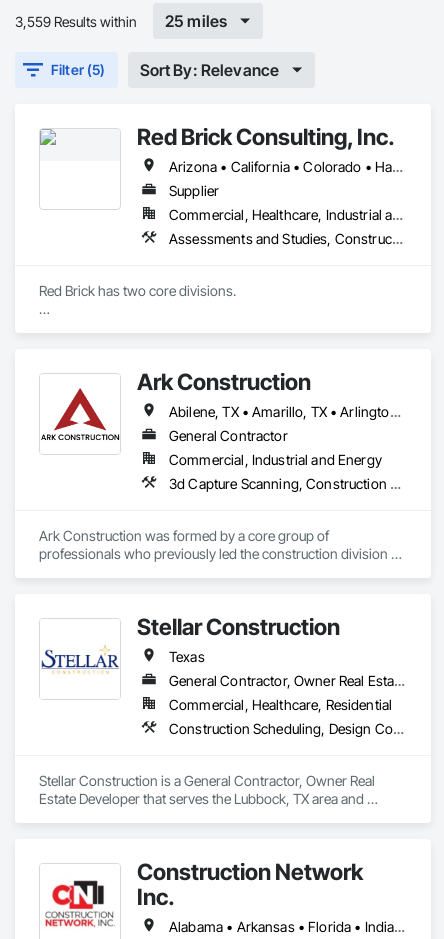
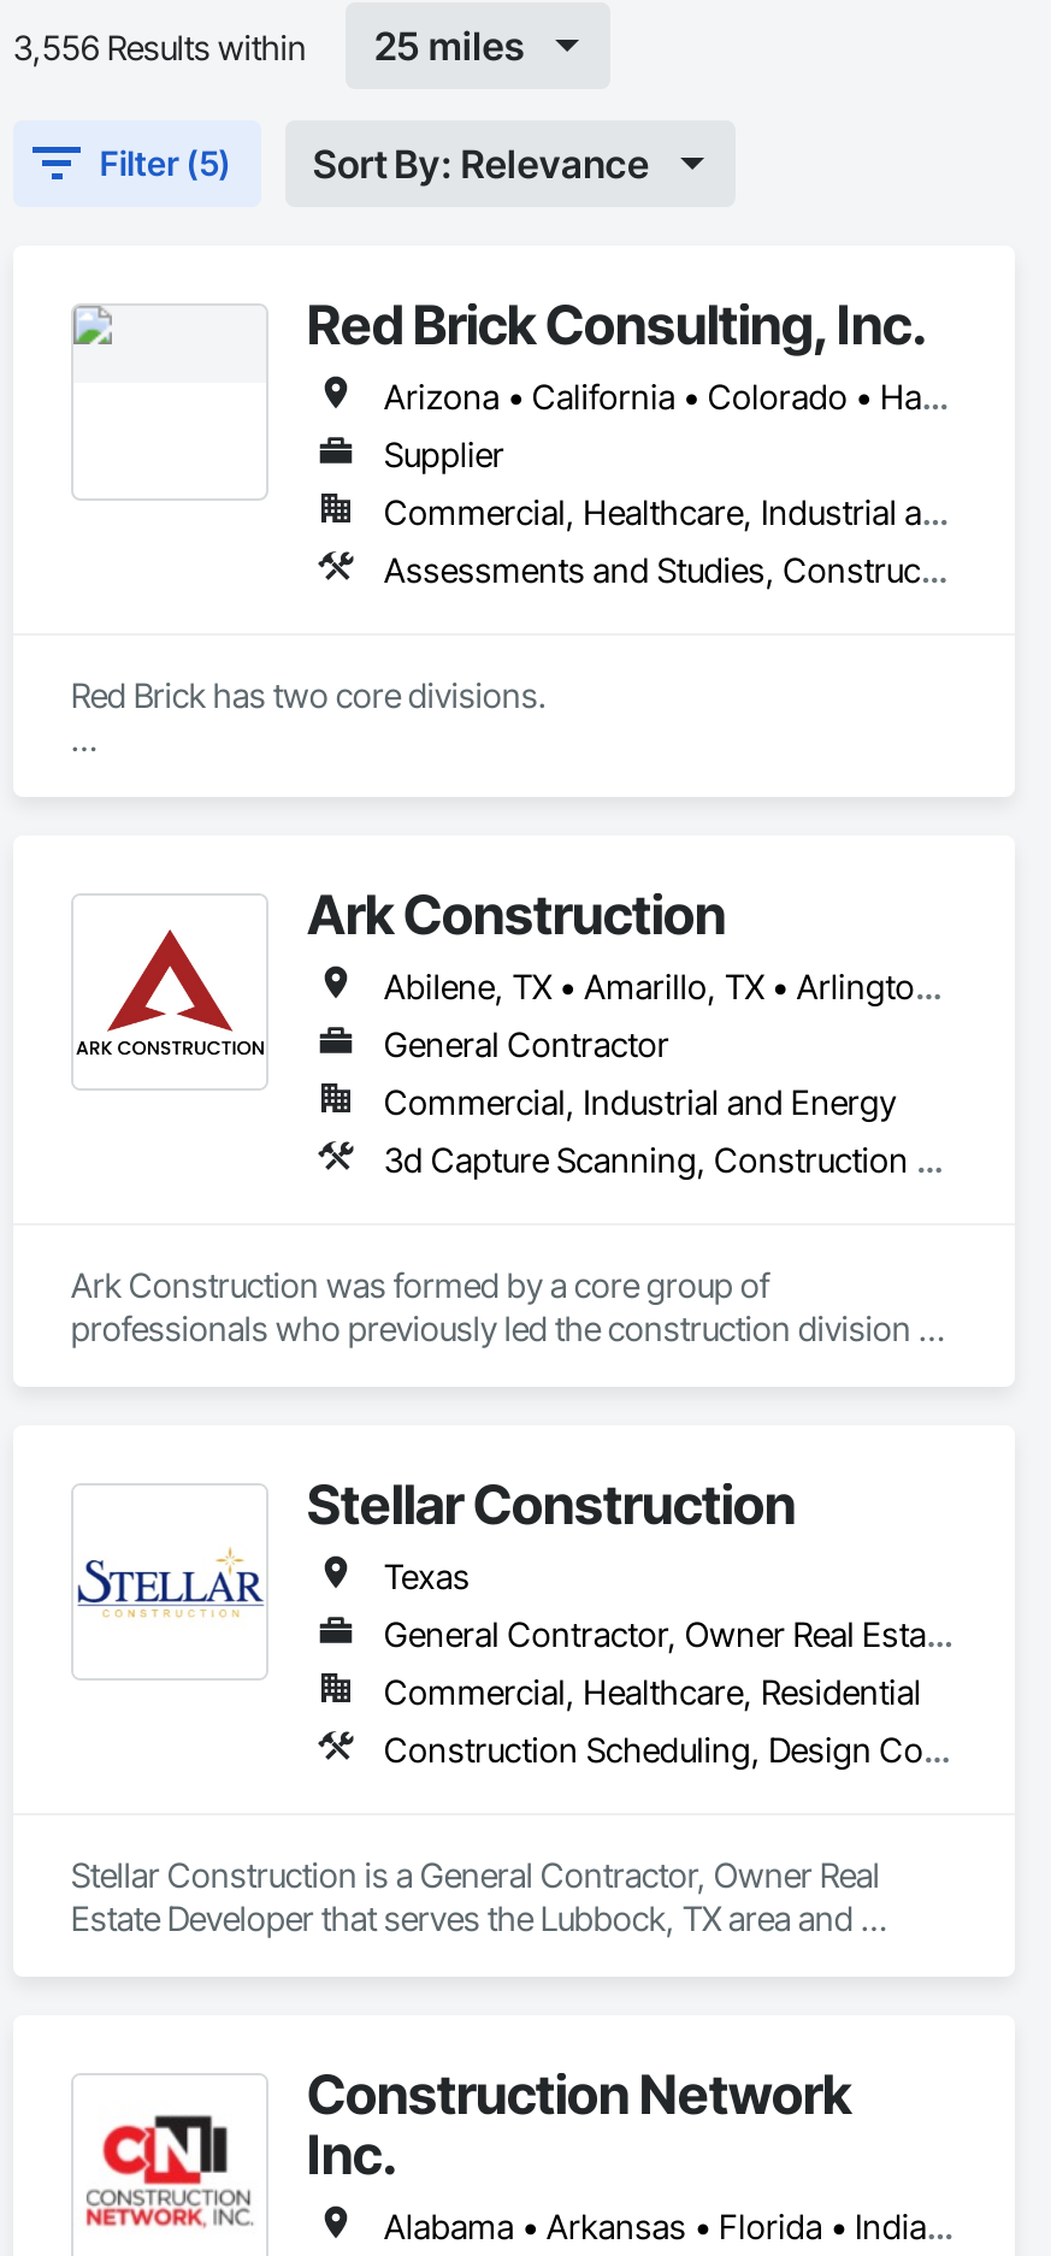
- 3,559 Results within
+ 3,556 Results within
